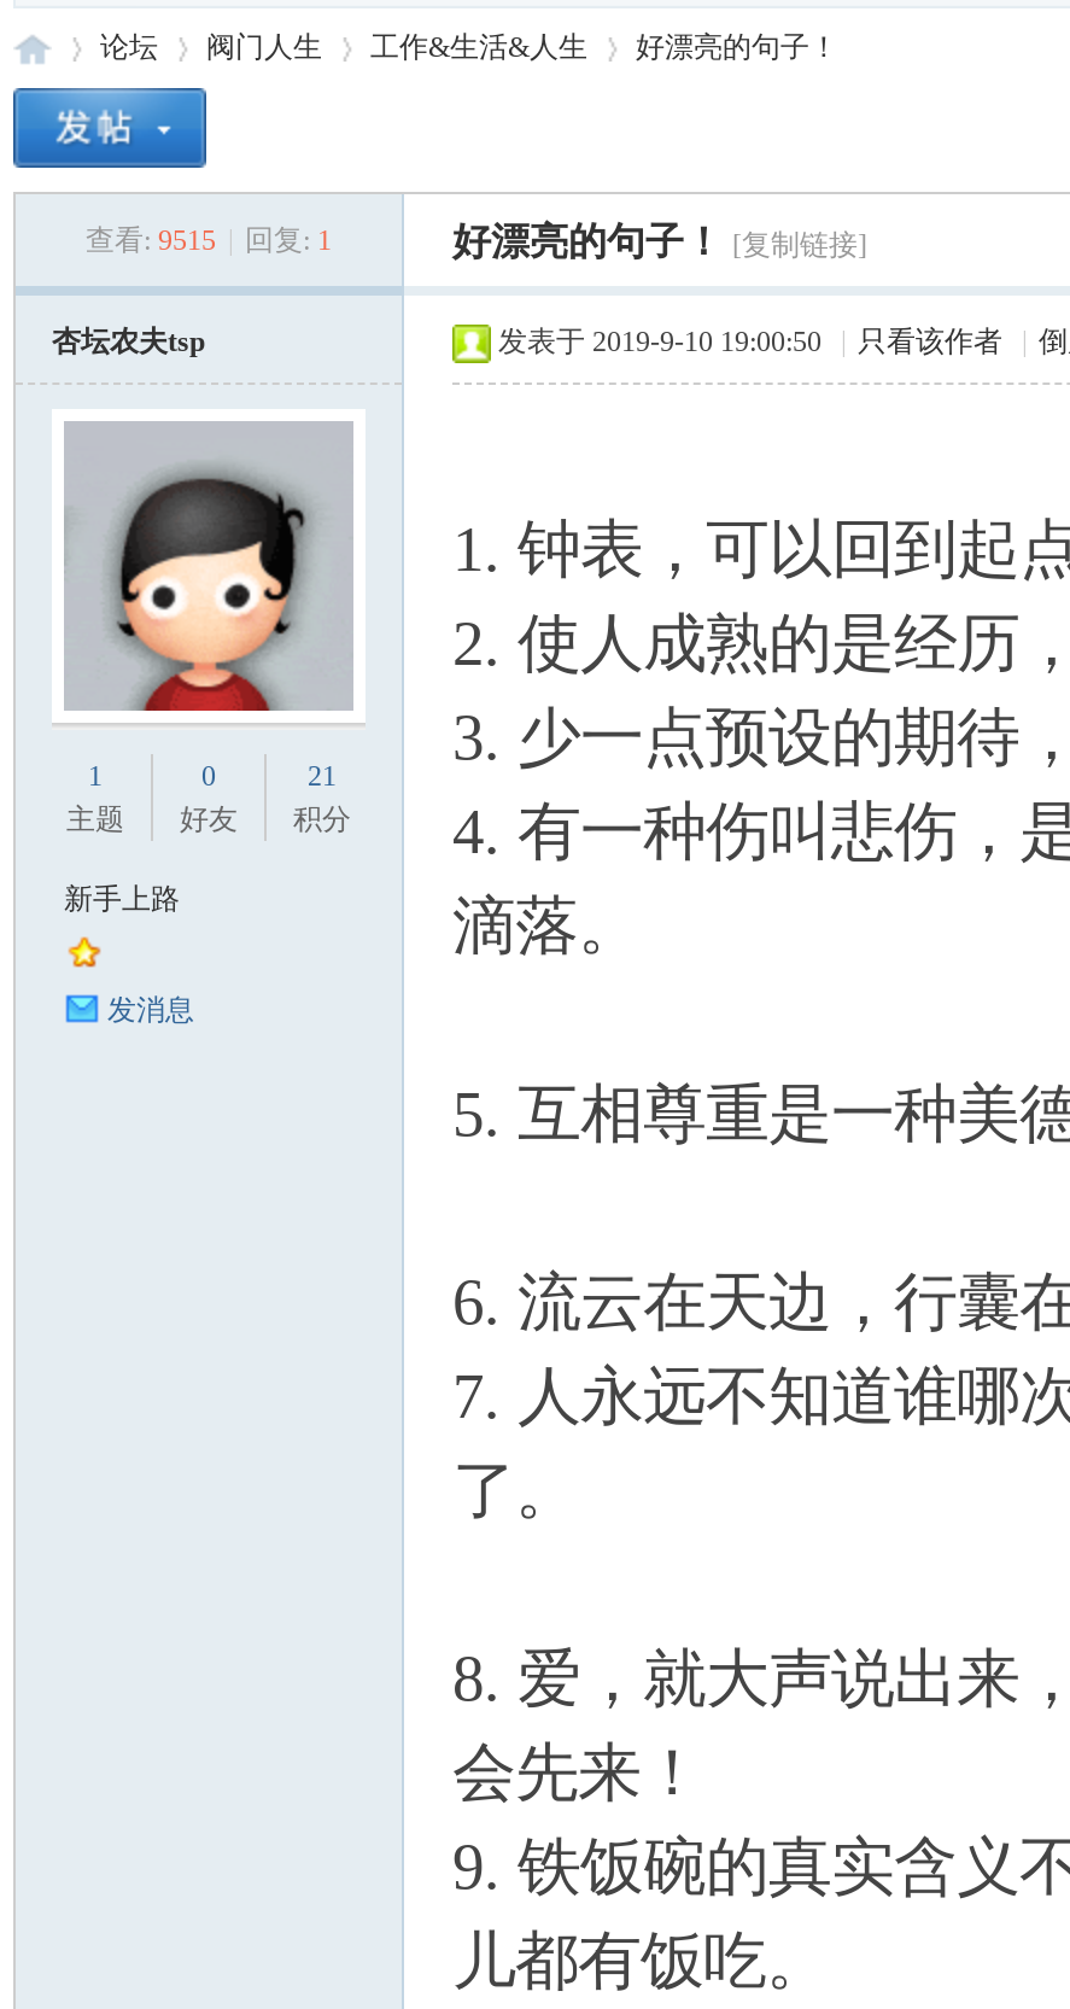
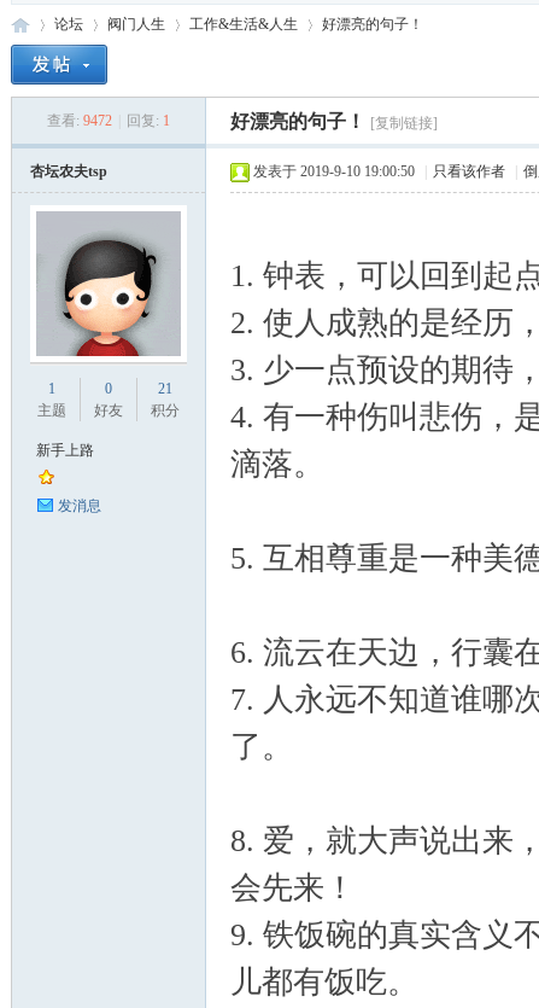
- 查看: 9515
+ 查看: 9472
